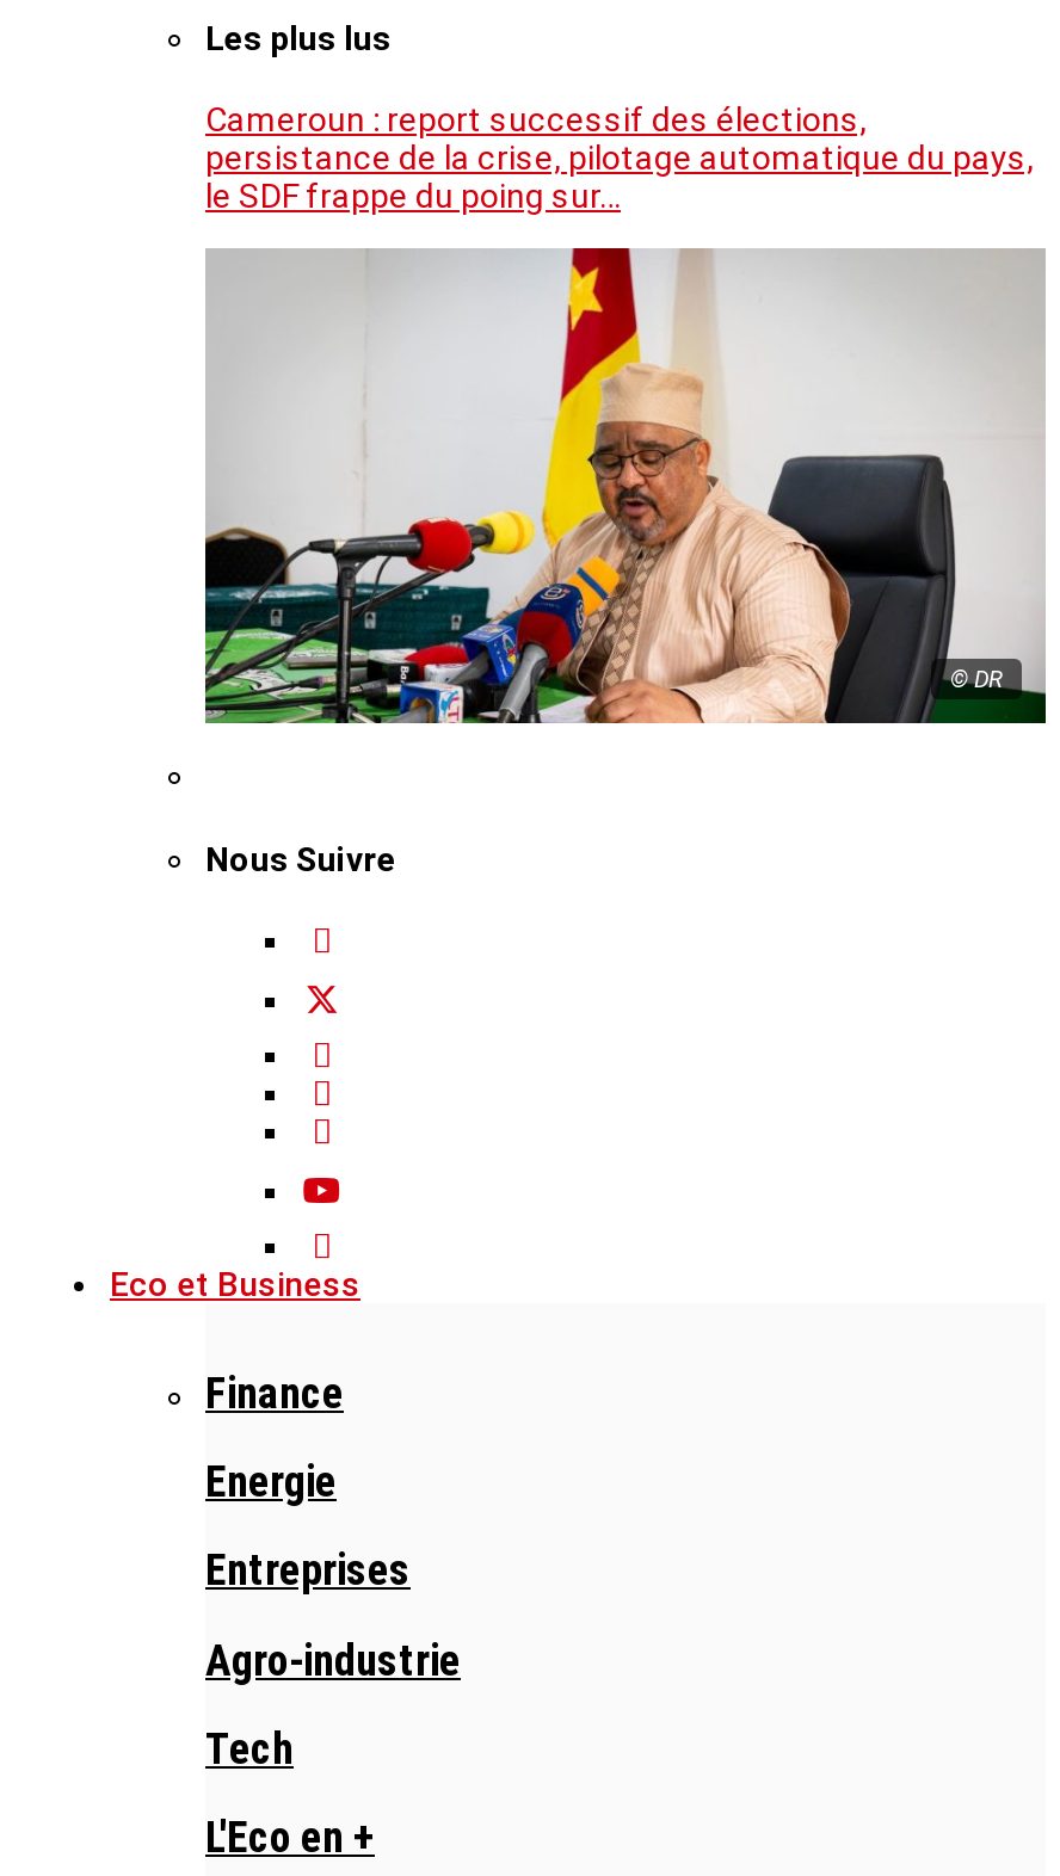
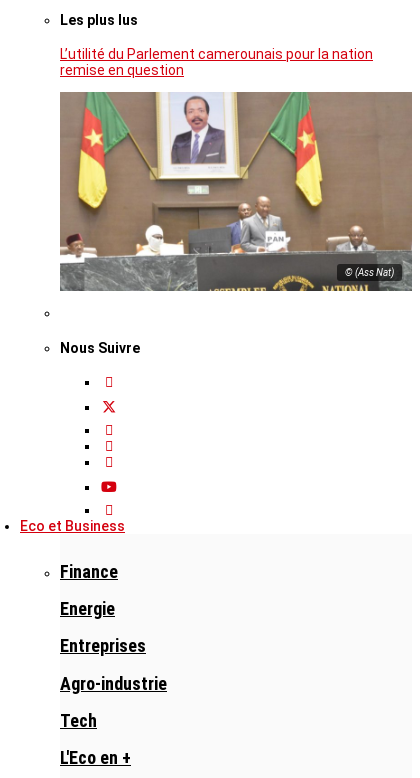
- Cameroun : report successif des élections,
- persistance de la crise, pilotage automatique du pays,
- le SDF frappe du poing sur…
+ L’utilité du Parlement camerounais pour la nation
+ remise en question

- [image]
- © DR
+ [image]
+ © (Ass Nat)
